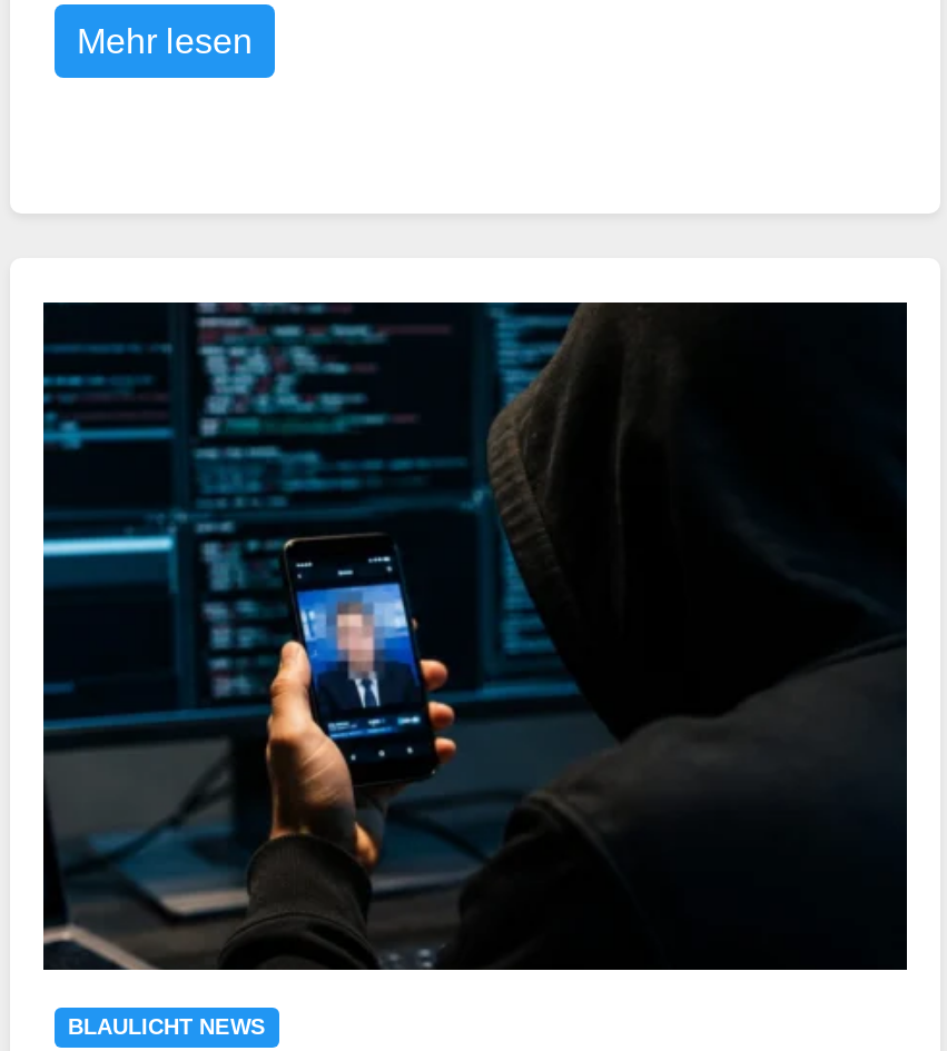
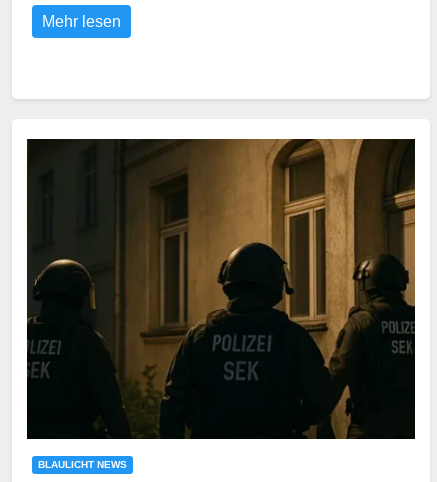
- [image]
+ [image]
